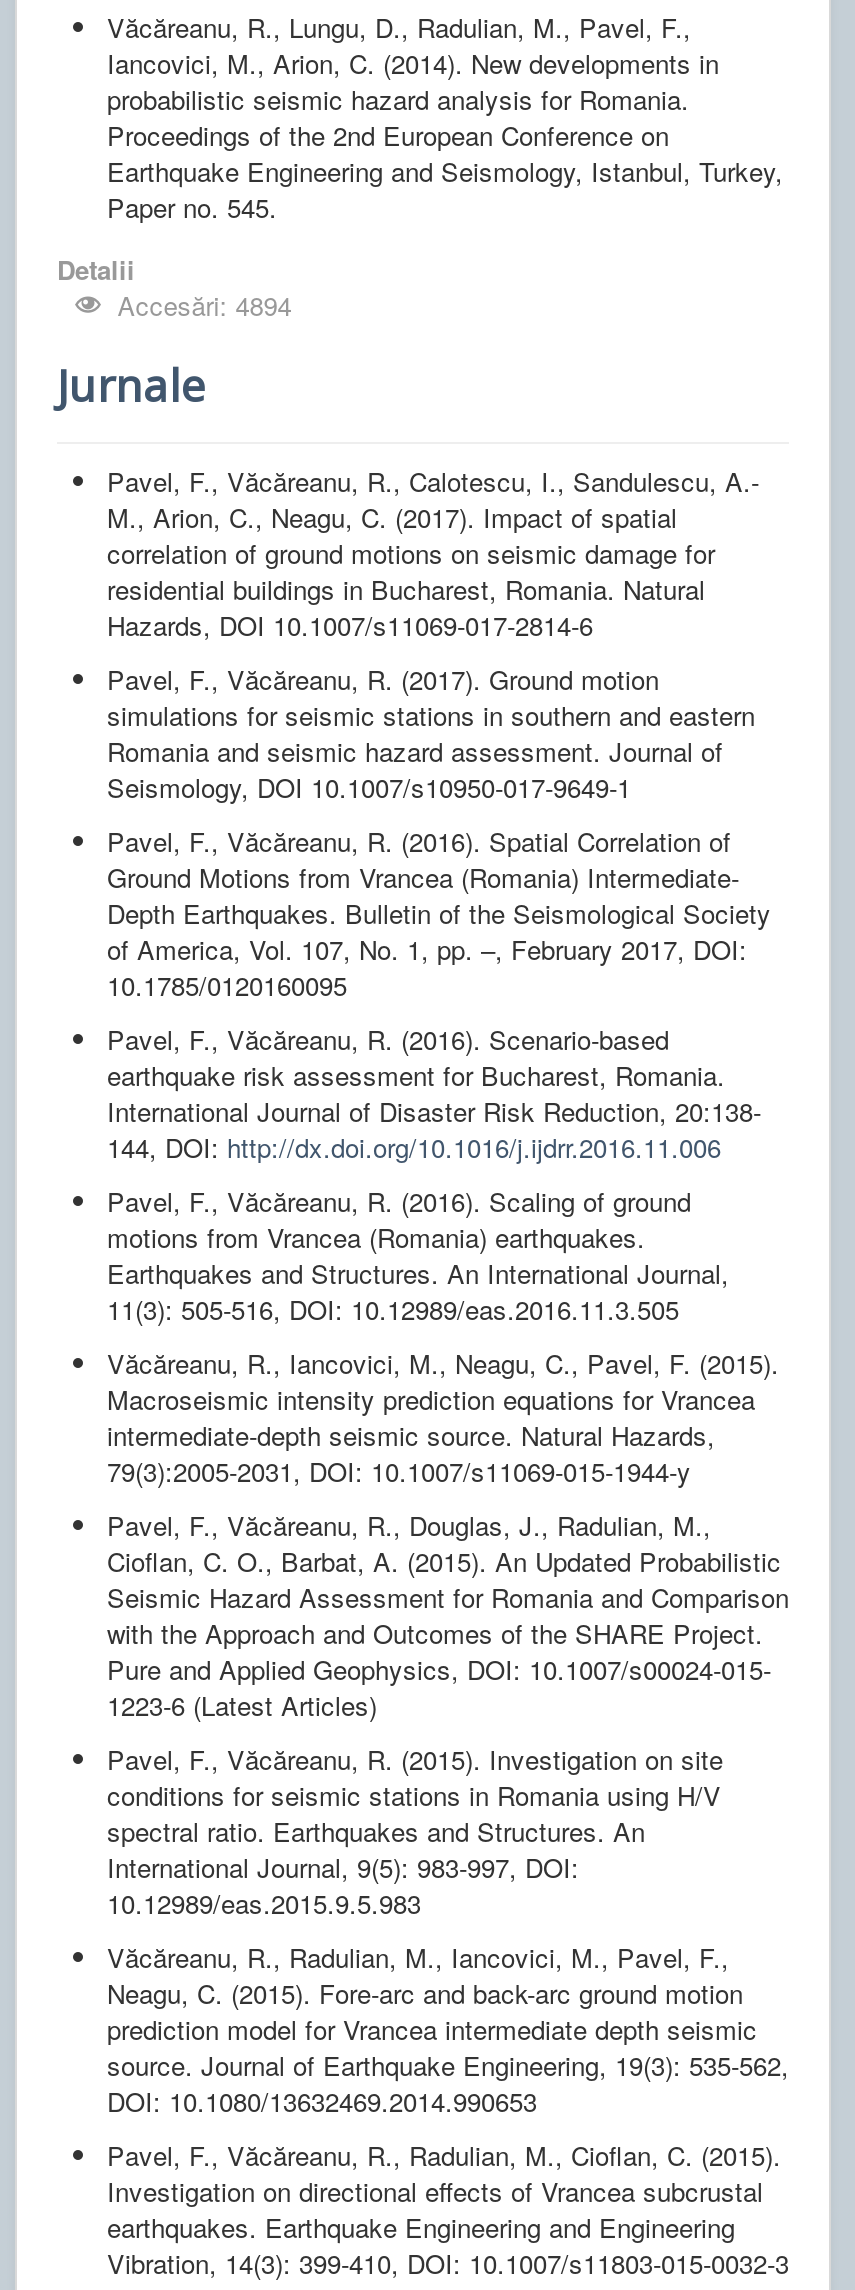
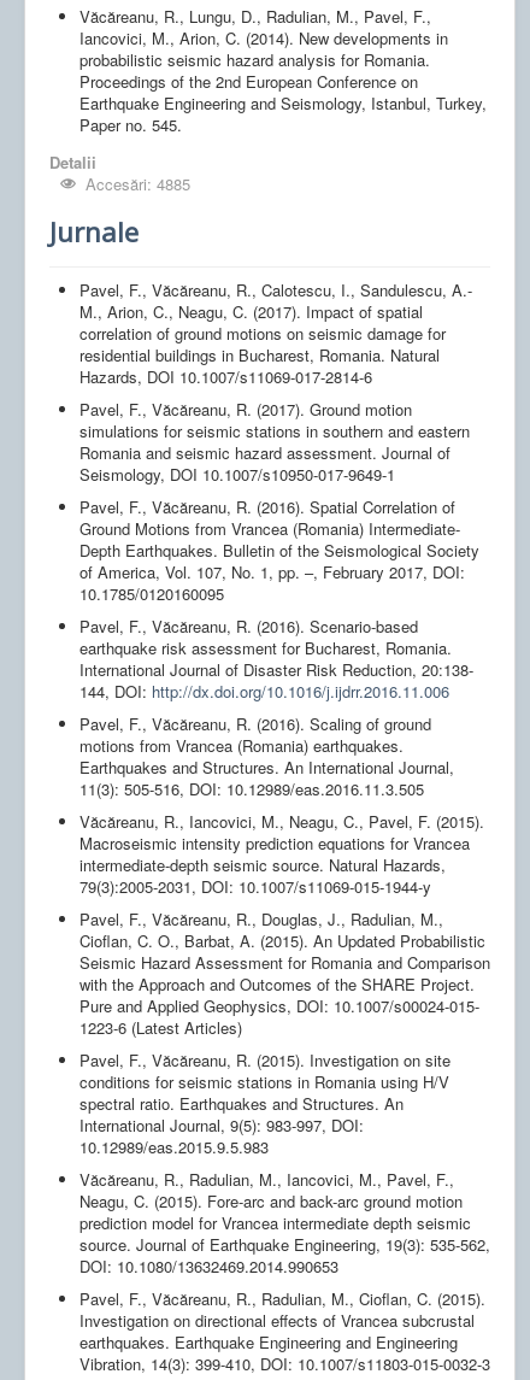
- Accesări: 4894
+ Accesări: 4885
